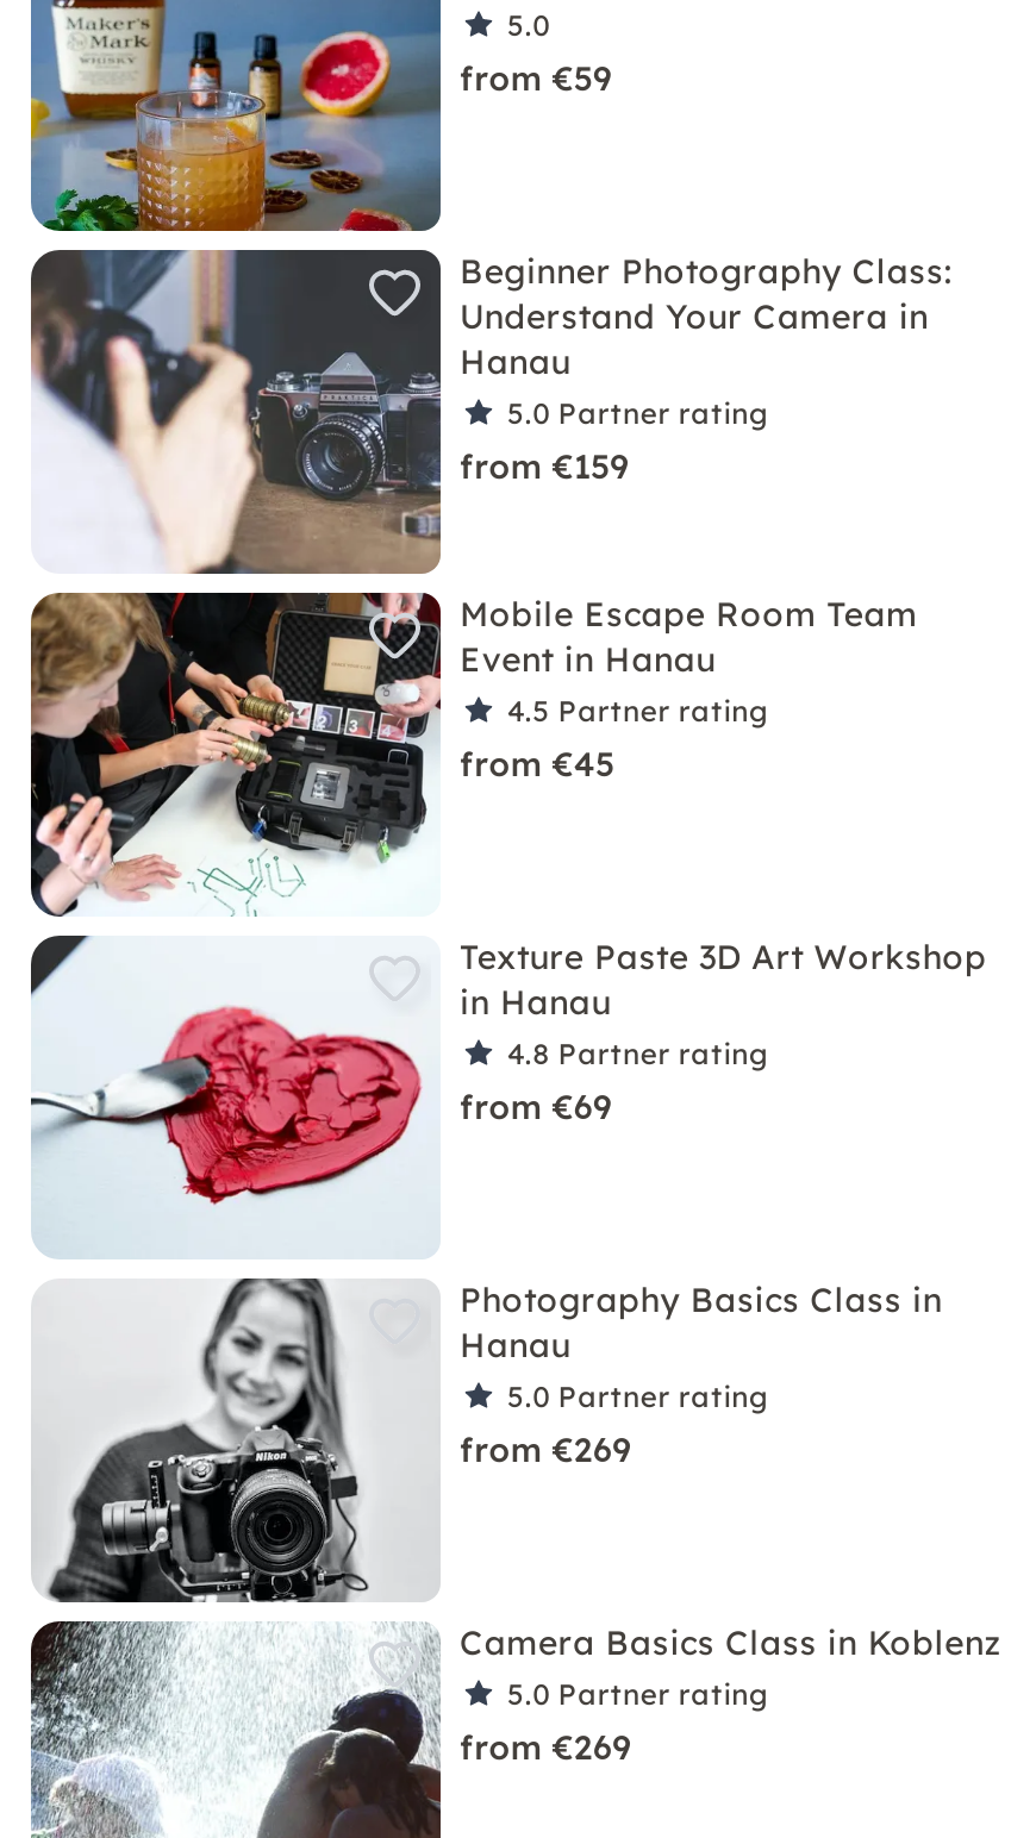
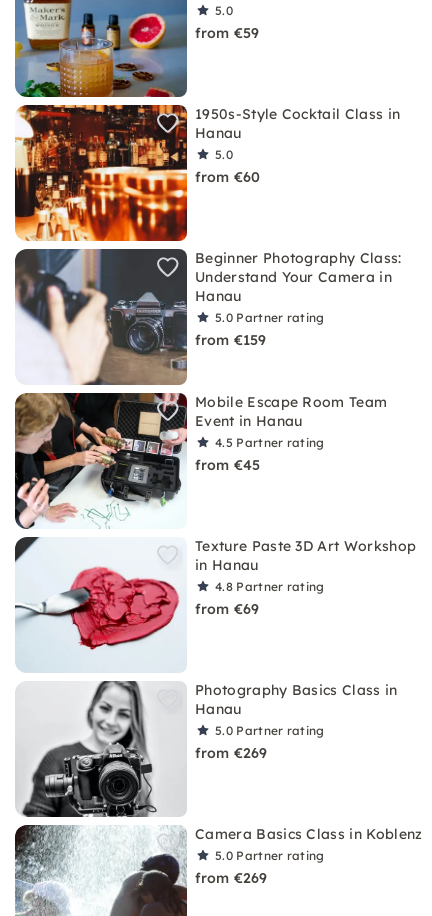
+ [image]
+ 1950s-Style Cocktail Class in
+ Hanau
+ 5.0
+ from €60
